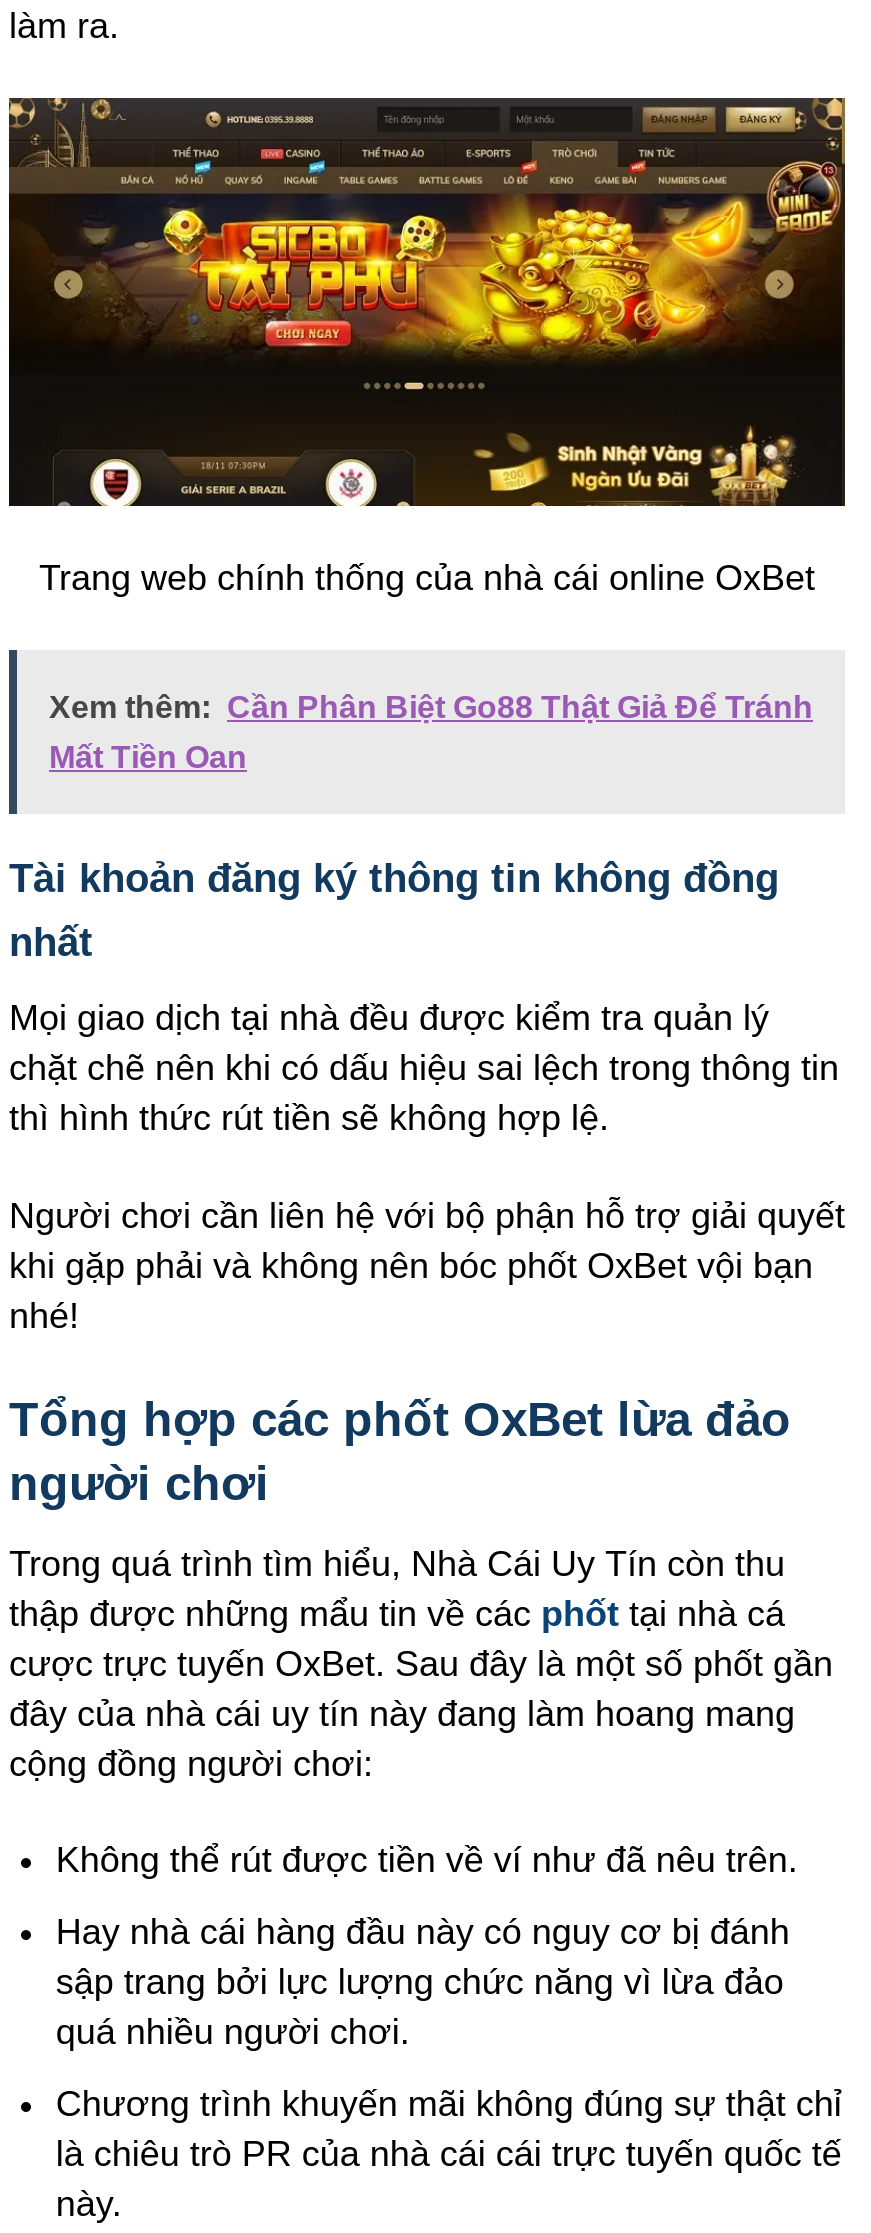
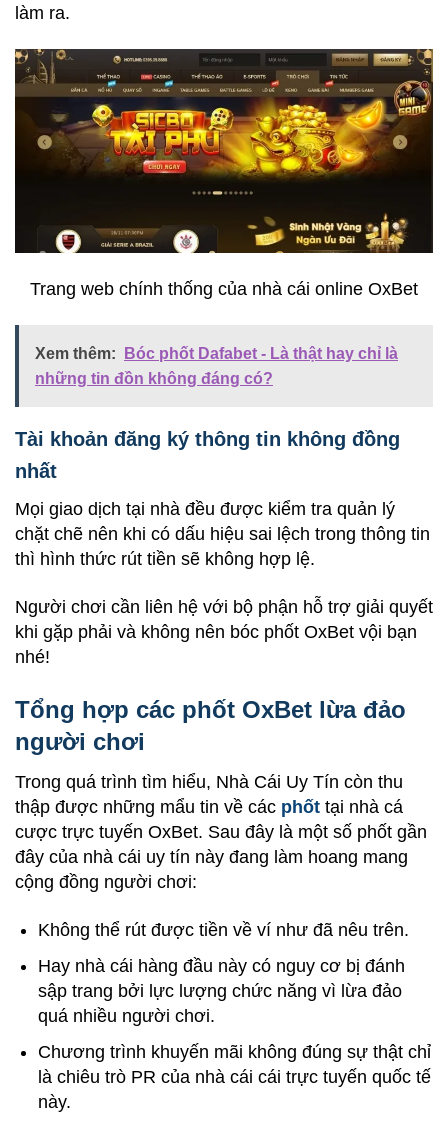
- Xem thêm: Cần Phân Biệt Go88 Thật Giả Để Tránh
+ Xem thêm: Bóc phốt Dafabet - Là thật hay chỉ là

- Mất Tiền Oan
+ những tin đồn không đáng có?
